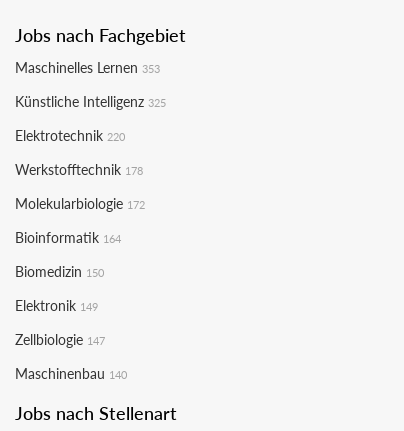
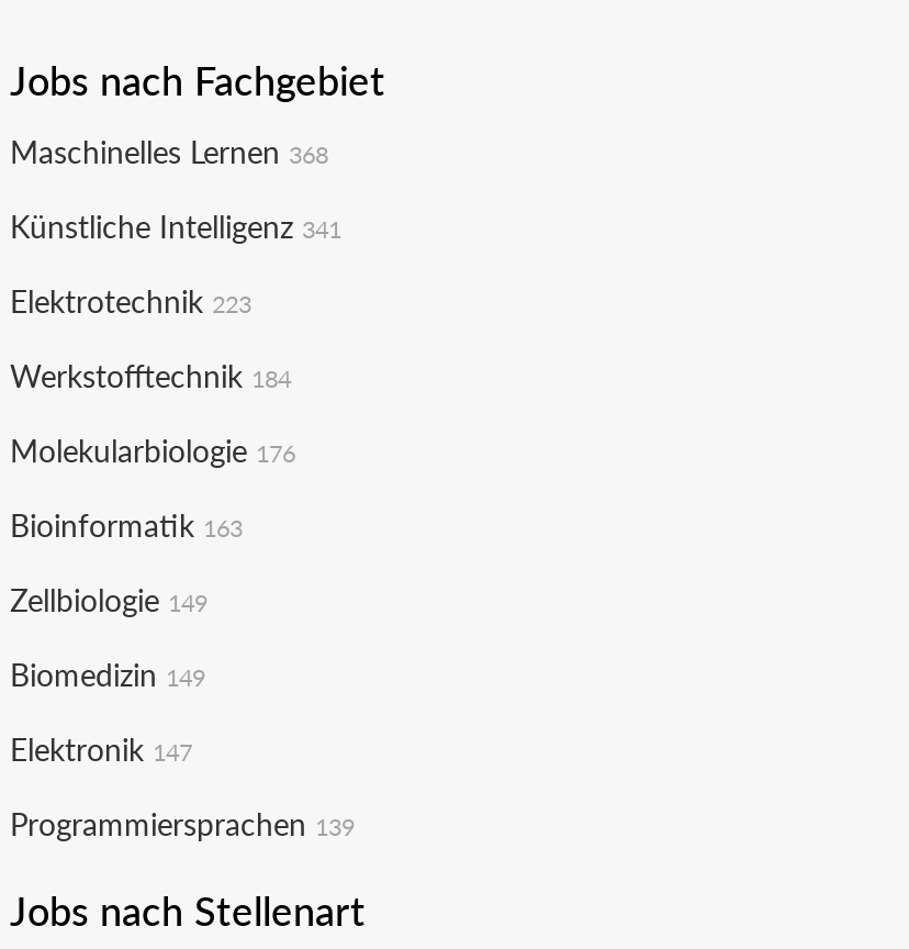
- Maschinelles Lernen 353
+ Maschinelles Lernen 368

- Künstliche Intelligenz 325
+ Künstliche Intelligenz 341

- Elektrotechnik 220
+ Elektrotechnik 223

- Werkstofftechnik 178
+ Werkstofftechnik 184

- Molekularbiologie 172
+ Molekularbiologie 176

- Bioinformatik 164
+ Bioinformatik 163

- Biomedizin 150
+ Zellbiologie 149

- Elektronik 149
+ Biomedizin 149

- Zellbiologie 147
+ Elektronik 147

- Maschinenbau 140
+ Programmiersprachen 139
